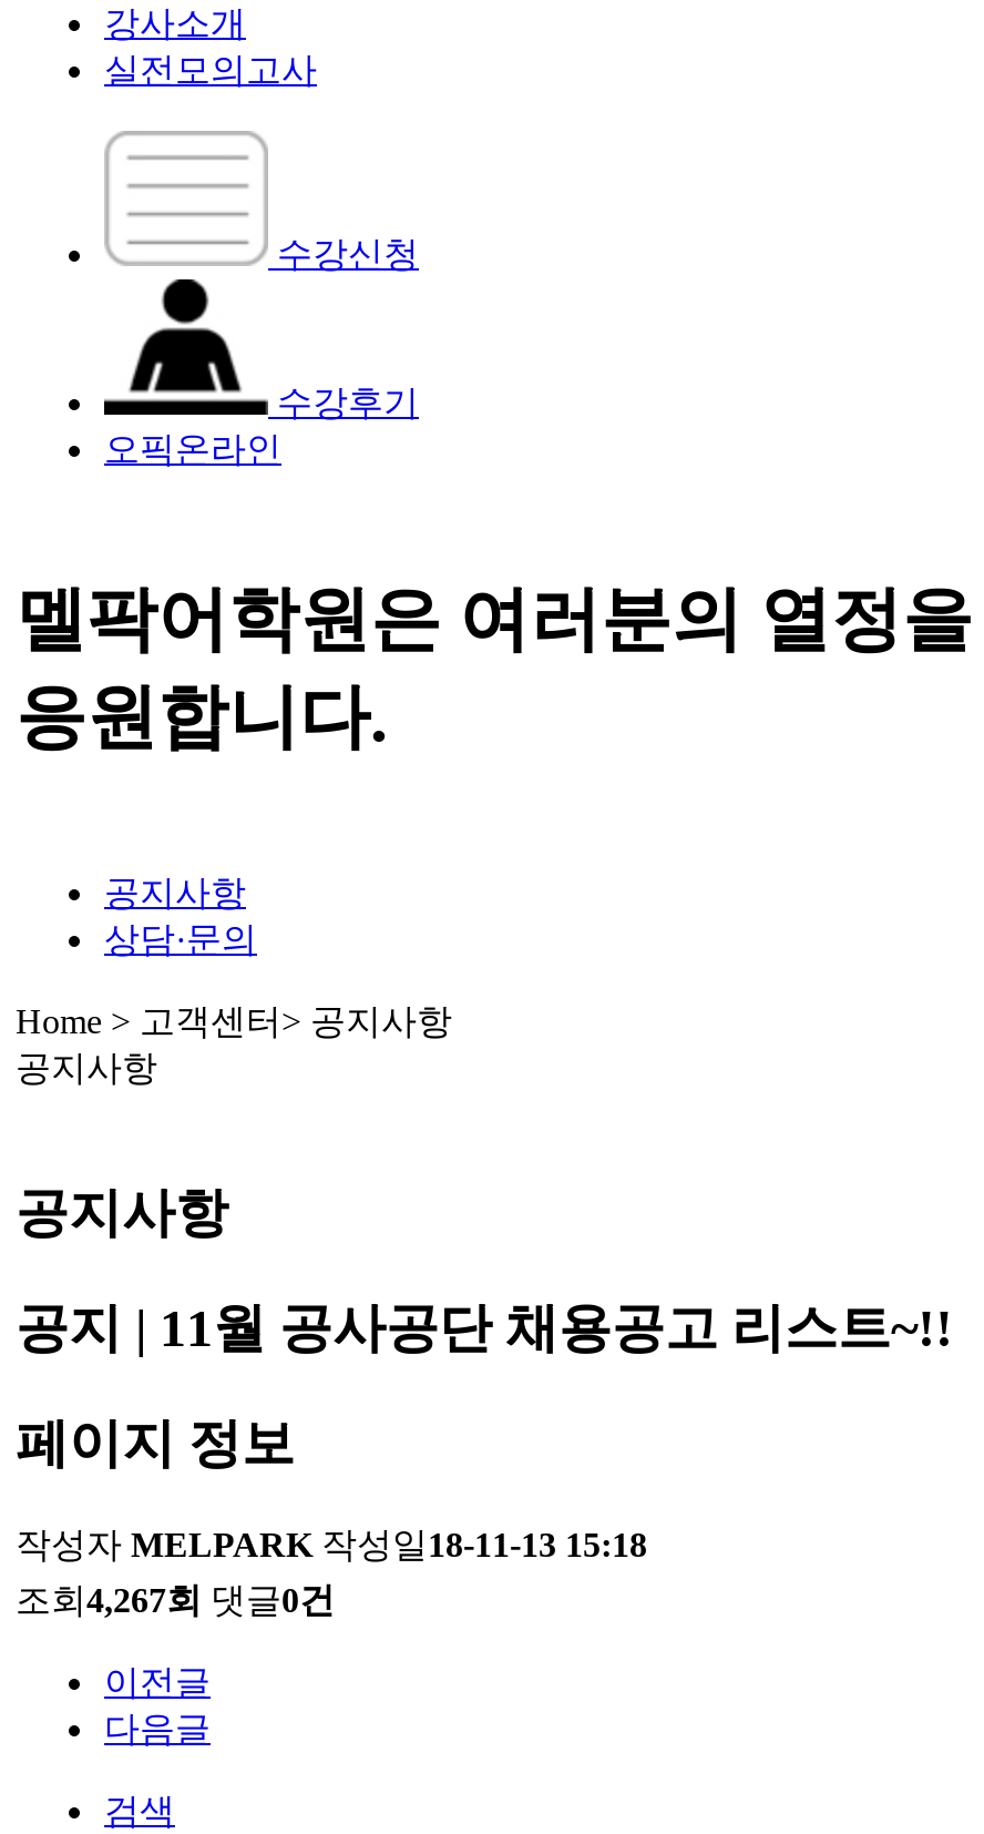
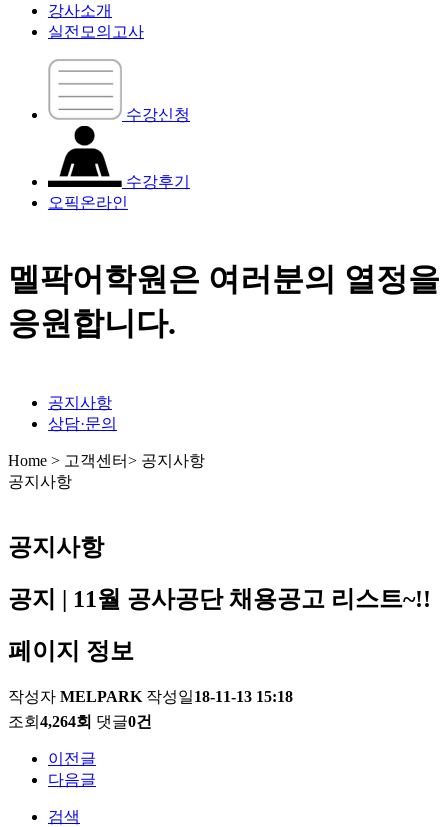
- 조회4,267회 댓글0건
+ 조회4,264회 댓글0건
